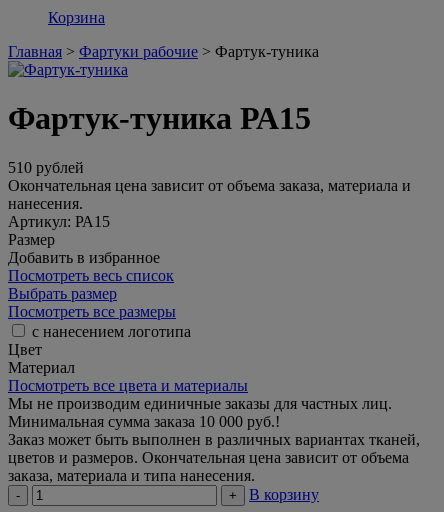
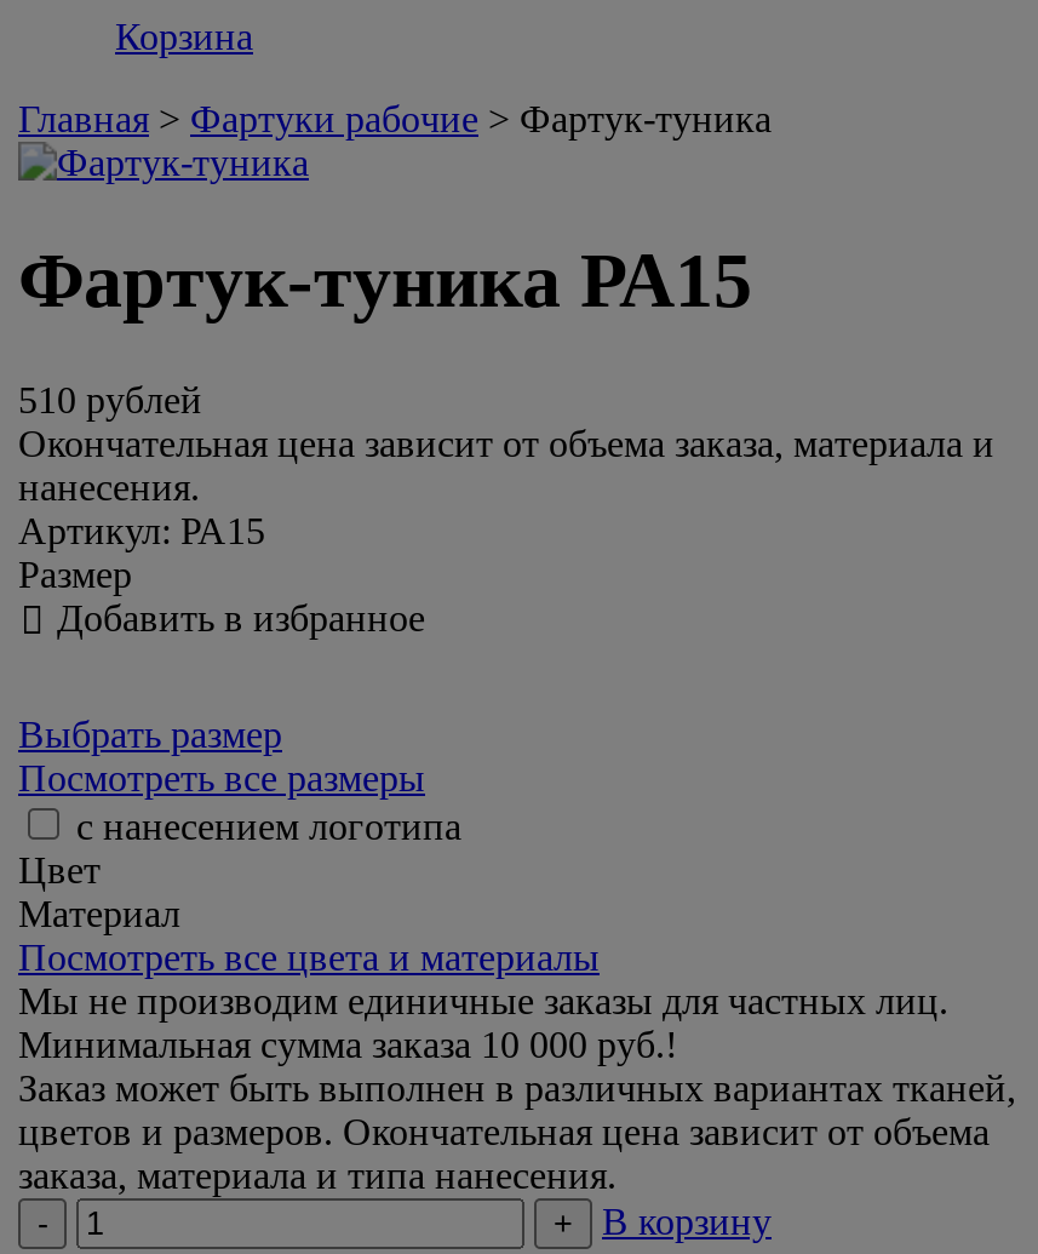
- Посмотреть весь список
